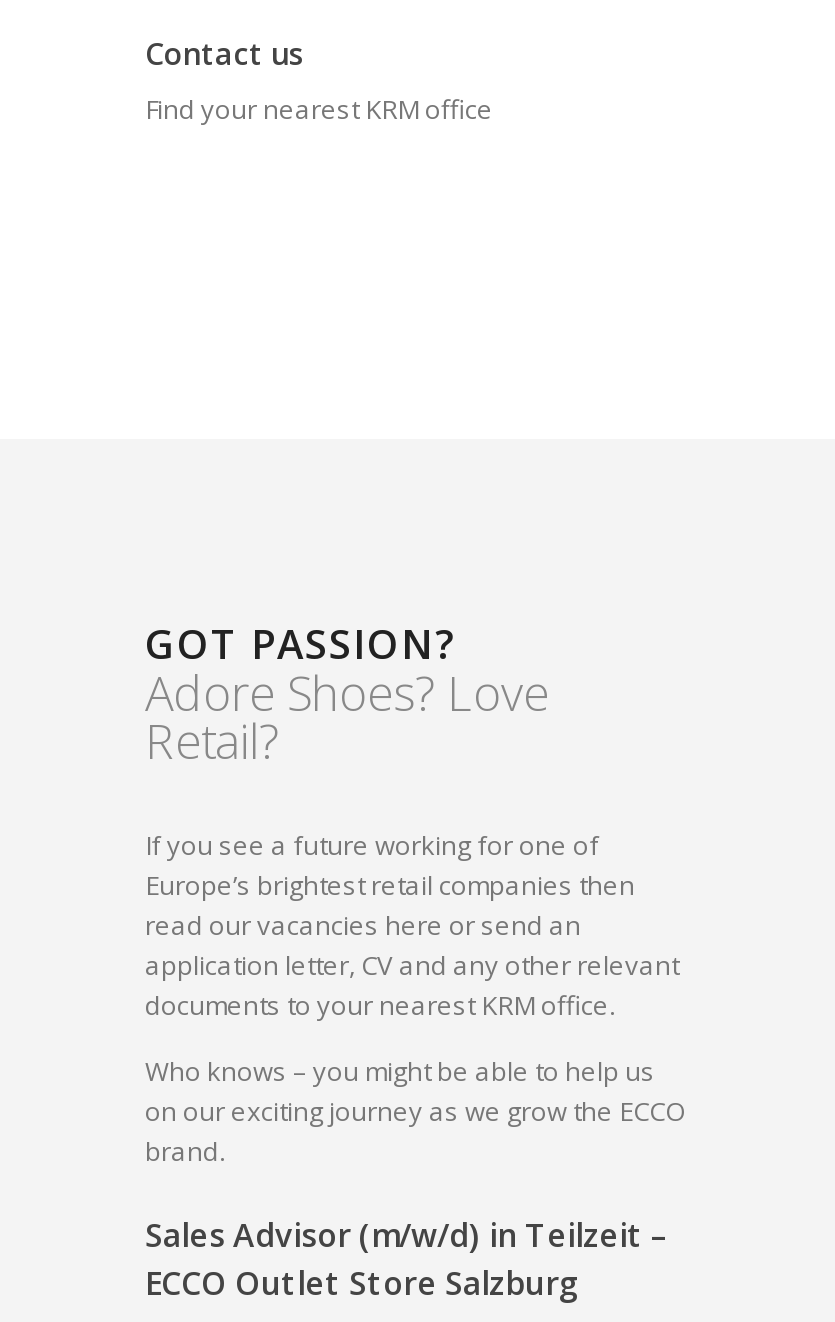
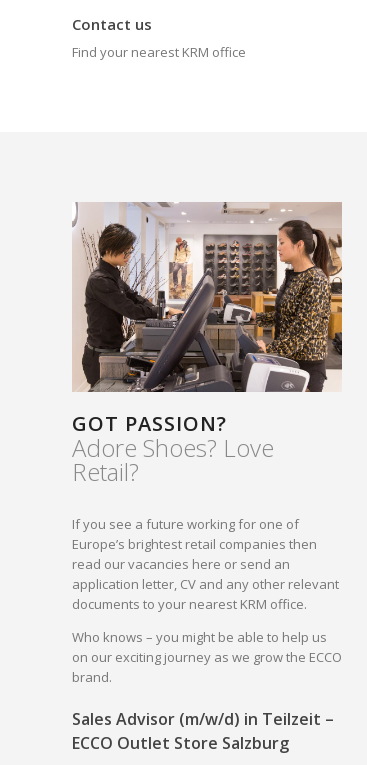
+ [image]
